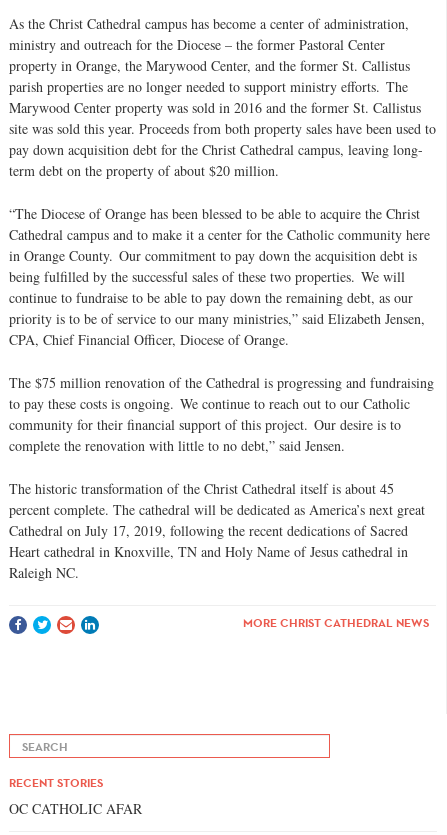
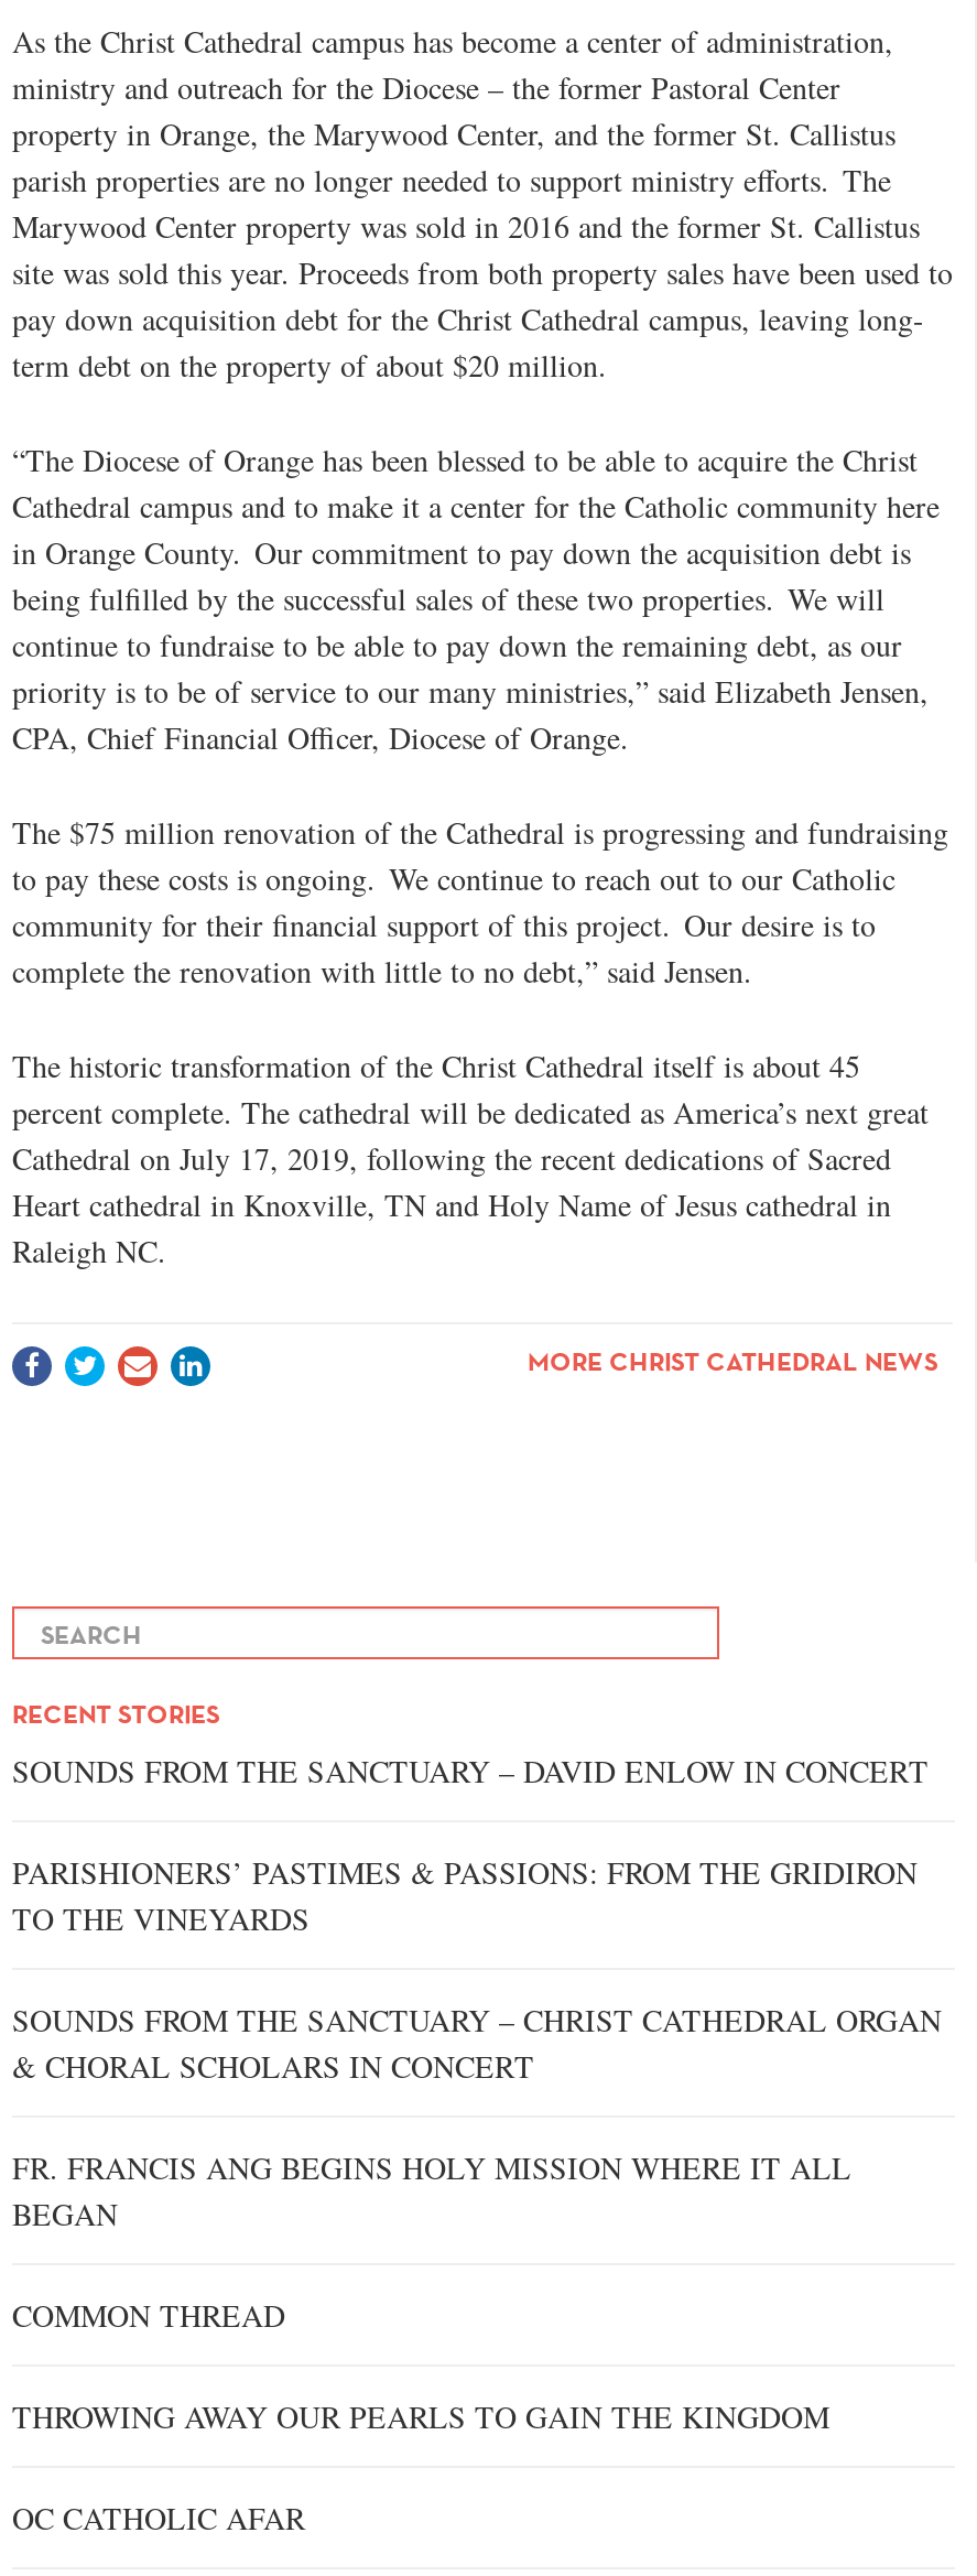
+ SOUNDS FROM THE SANCTUARY – DAVID ENLOW IN CONCERT
+ PARISHIONERS’ PASTIMES & PASSIONS: FROM THE GRIDIRON
+ TO THE VINEYARDS
+ SOUNDS FROM THE SANCTUARY – CHRIST CATHEDRAL ORGAN
+ & CHORAL SCHOLARS IN CONCERT
+ FR. FRANCIS ANG BEGINS HOLY MISSION WHERE IT ALL
+ BEGAN
+ COMMON THREAD
+ THROWING AWAY OUR PEARLS TO GAIN THE KINGDOM
